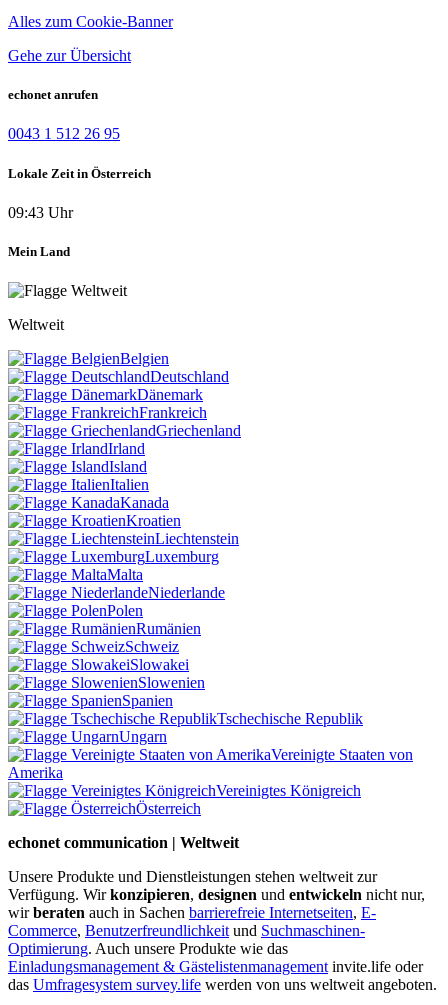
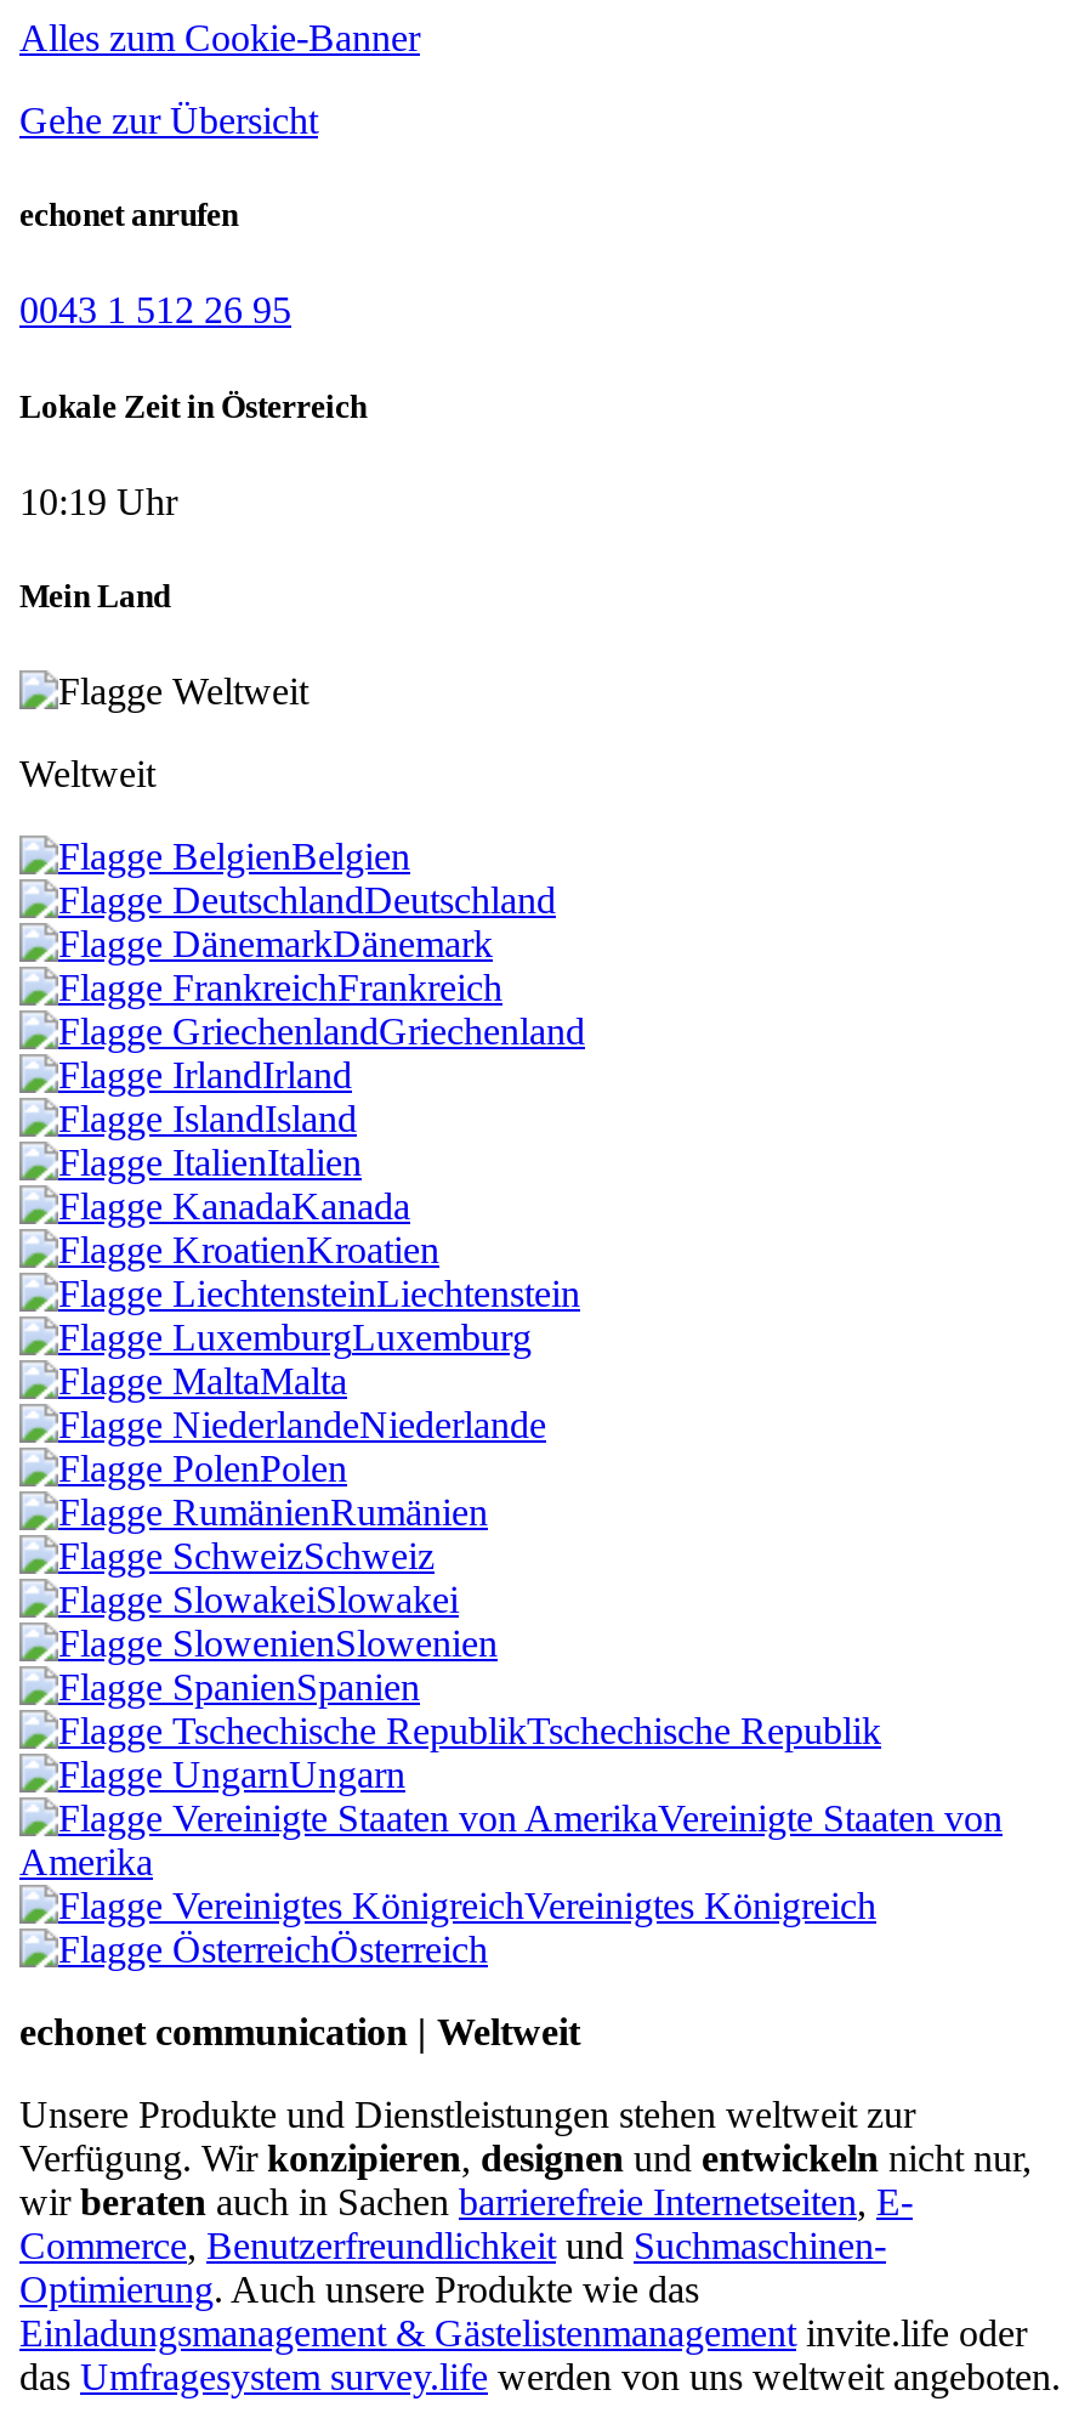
- 09:43 Uhr
+ 10:19 Uhr
